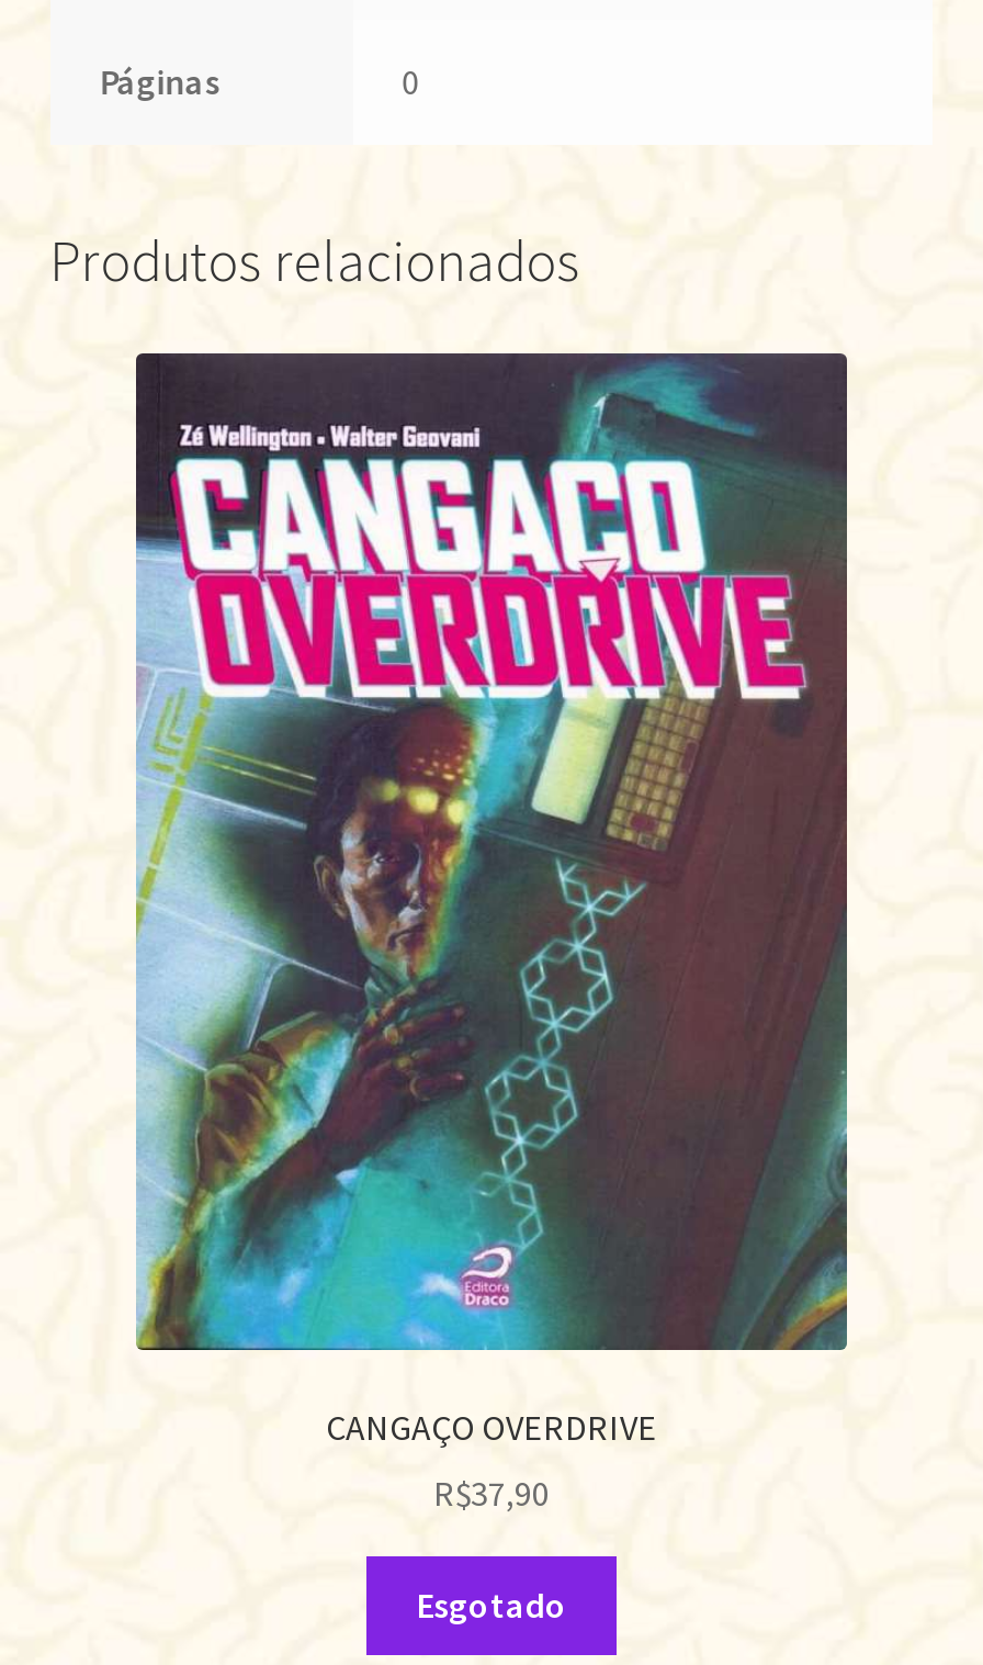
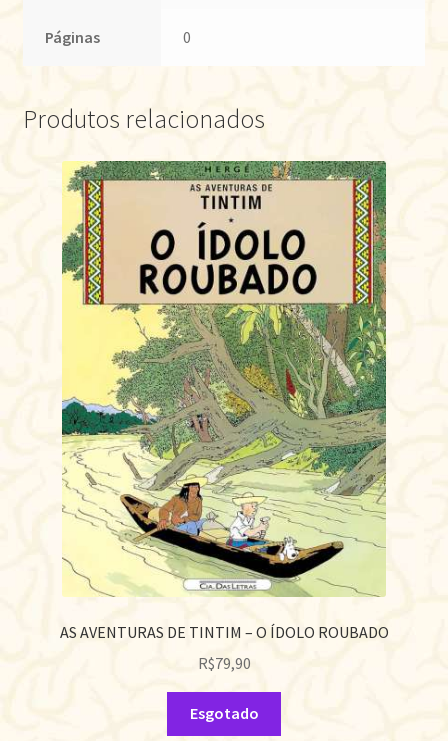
- [image]
- CANGAÇO OVERDRIVE
+ [image]
+ AS AVENTURAS DE TINTIM – O ÍDOLO ROUBADO

- R$37,90
+ R$79,90
